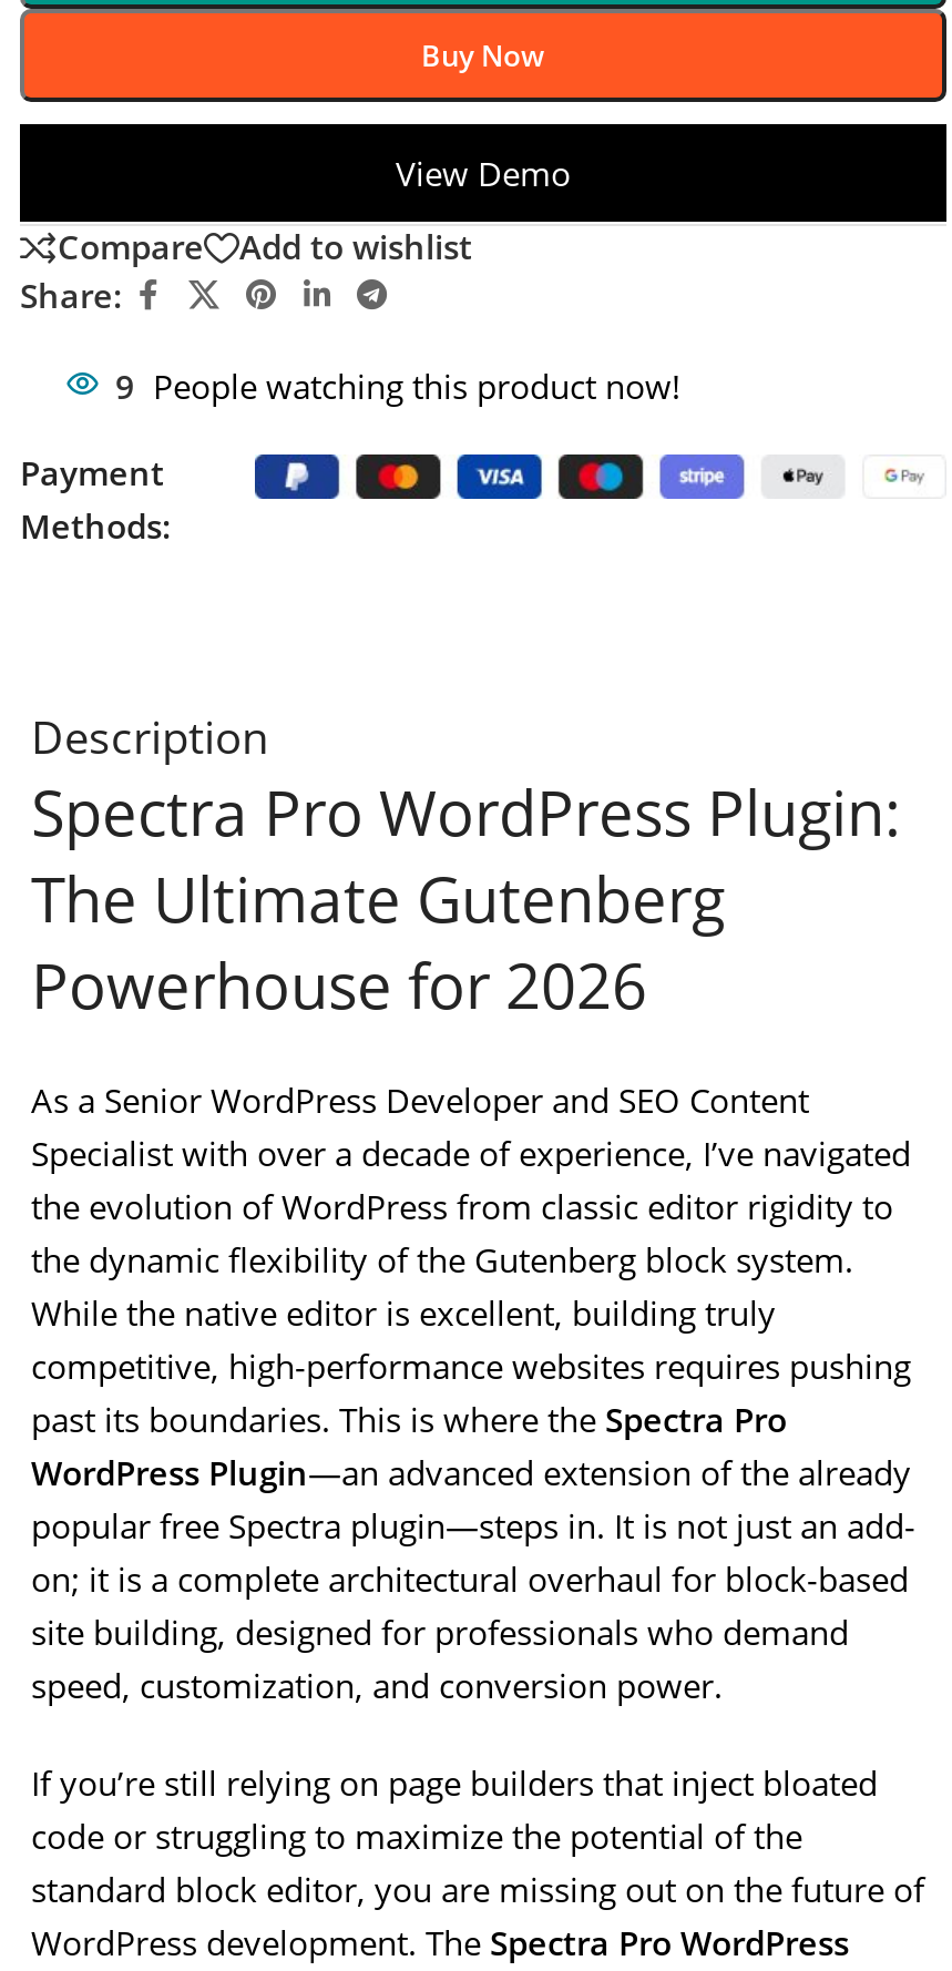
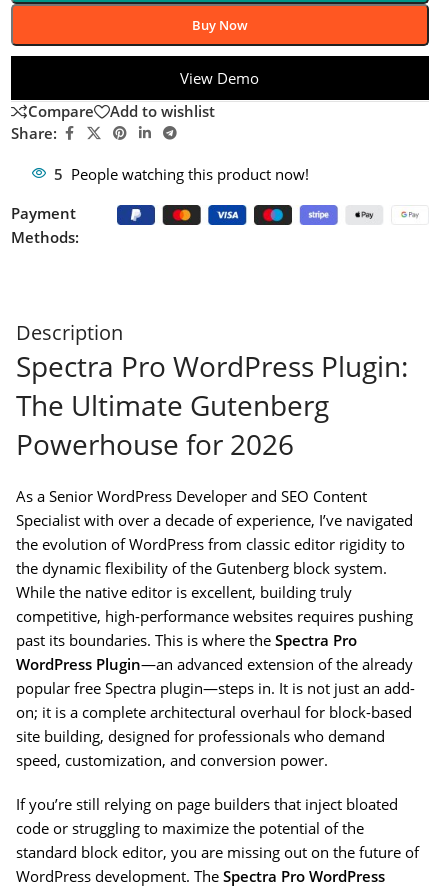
- 9 People watching this product now!
+ 5 People watching this product now!
